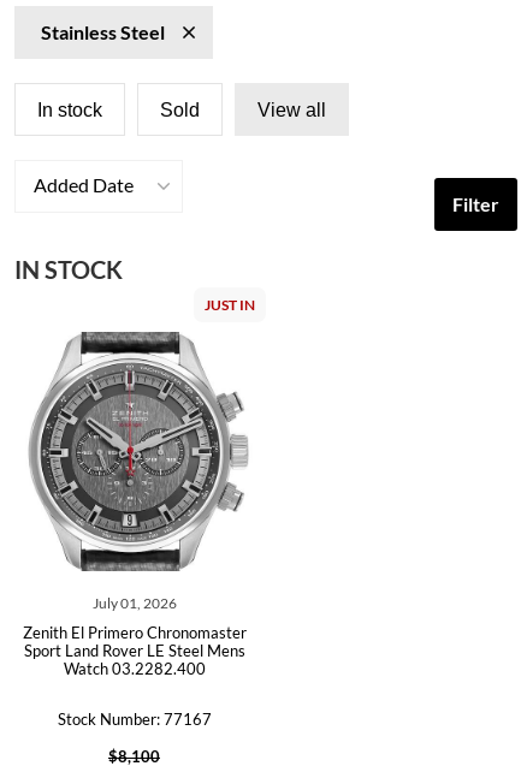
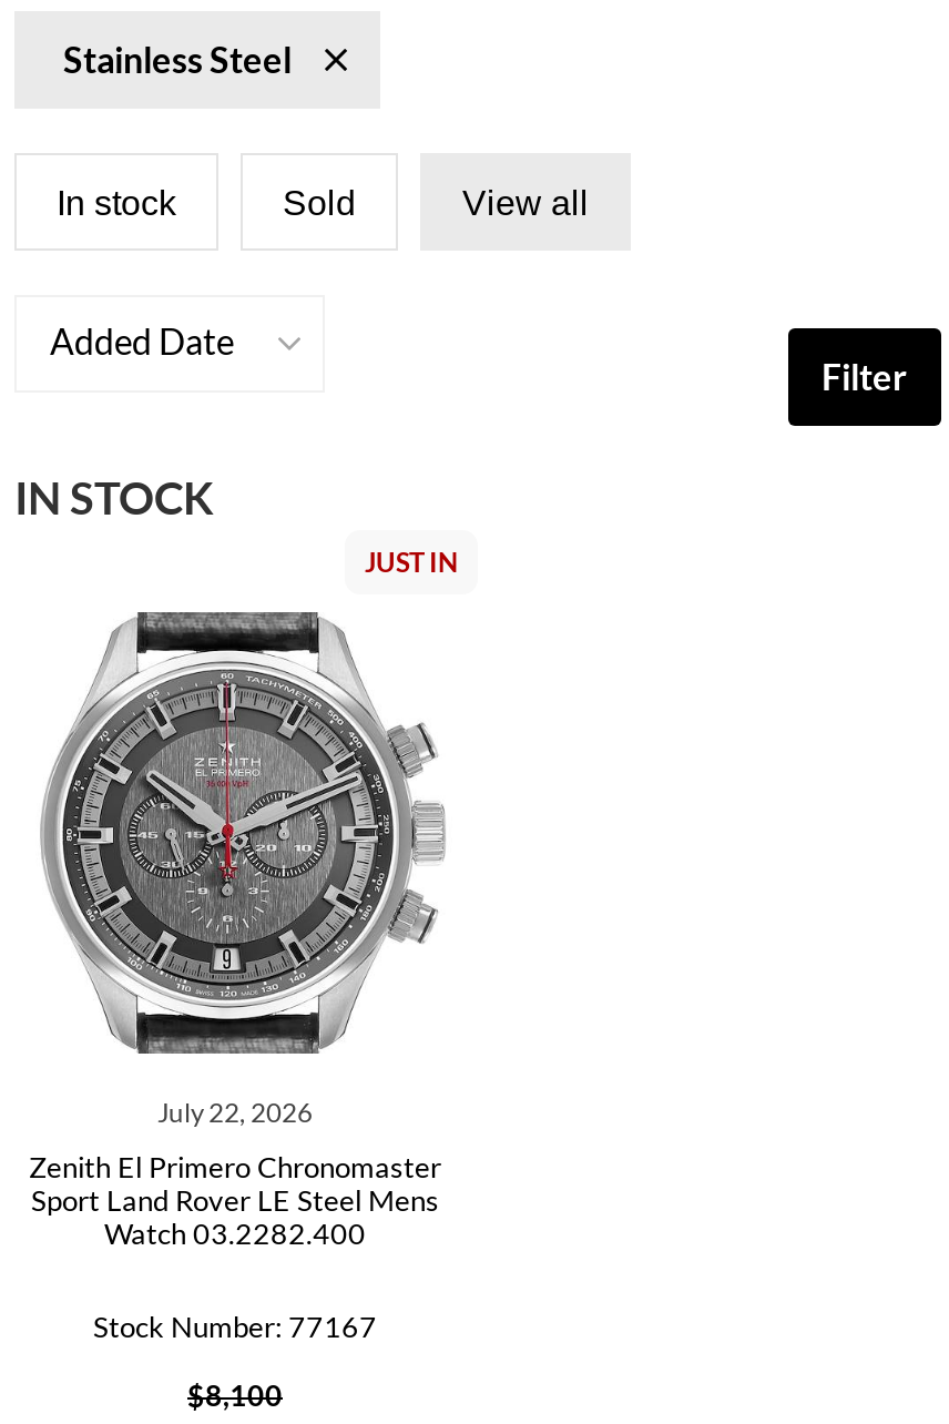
- July 01, 2026
+ July 22, 2026
